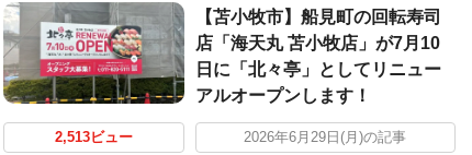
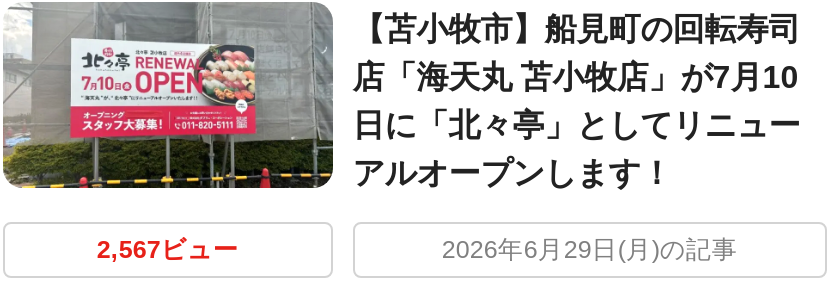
- 2,513ビュー
+ 2,567ビュー
